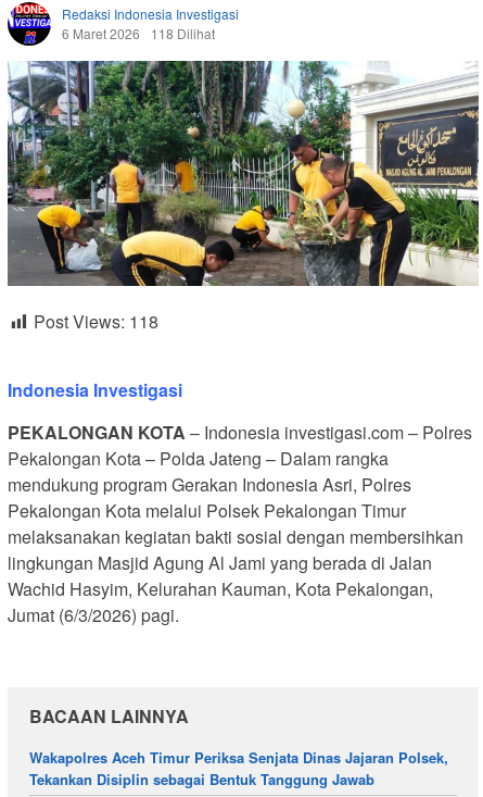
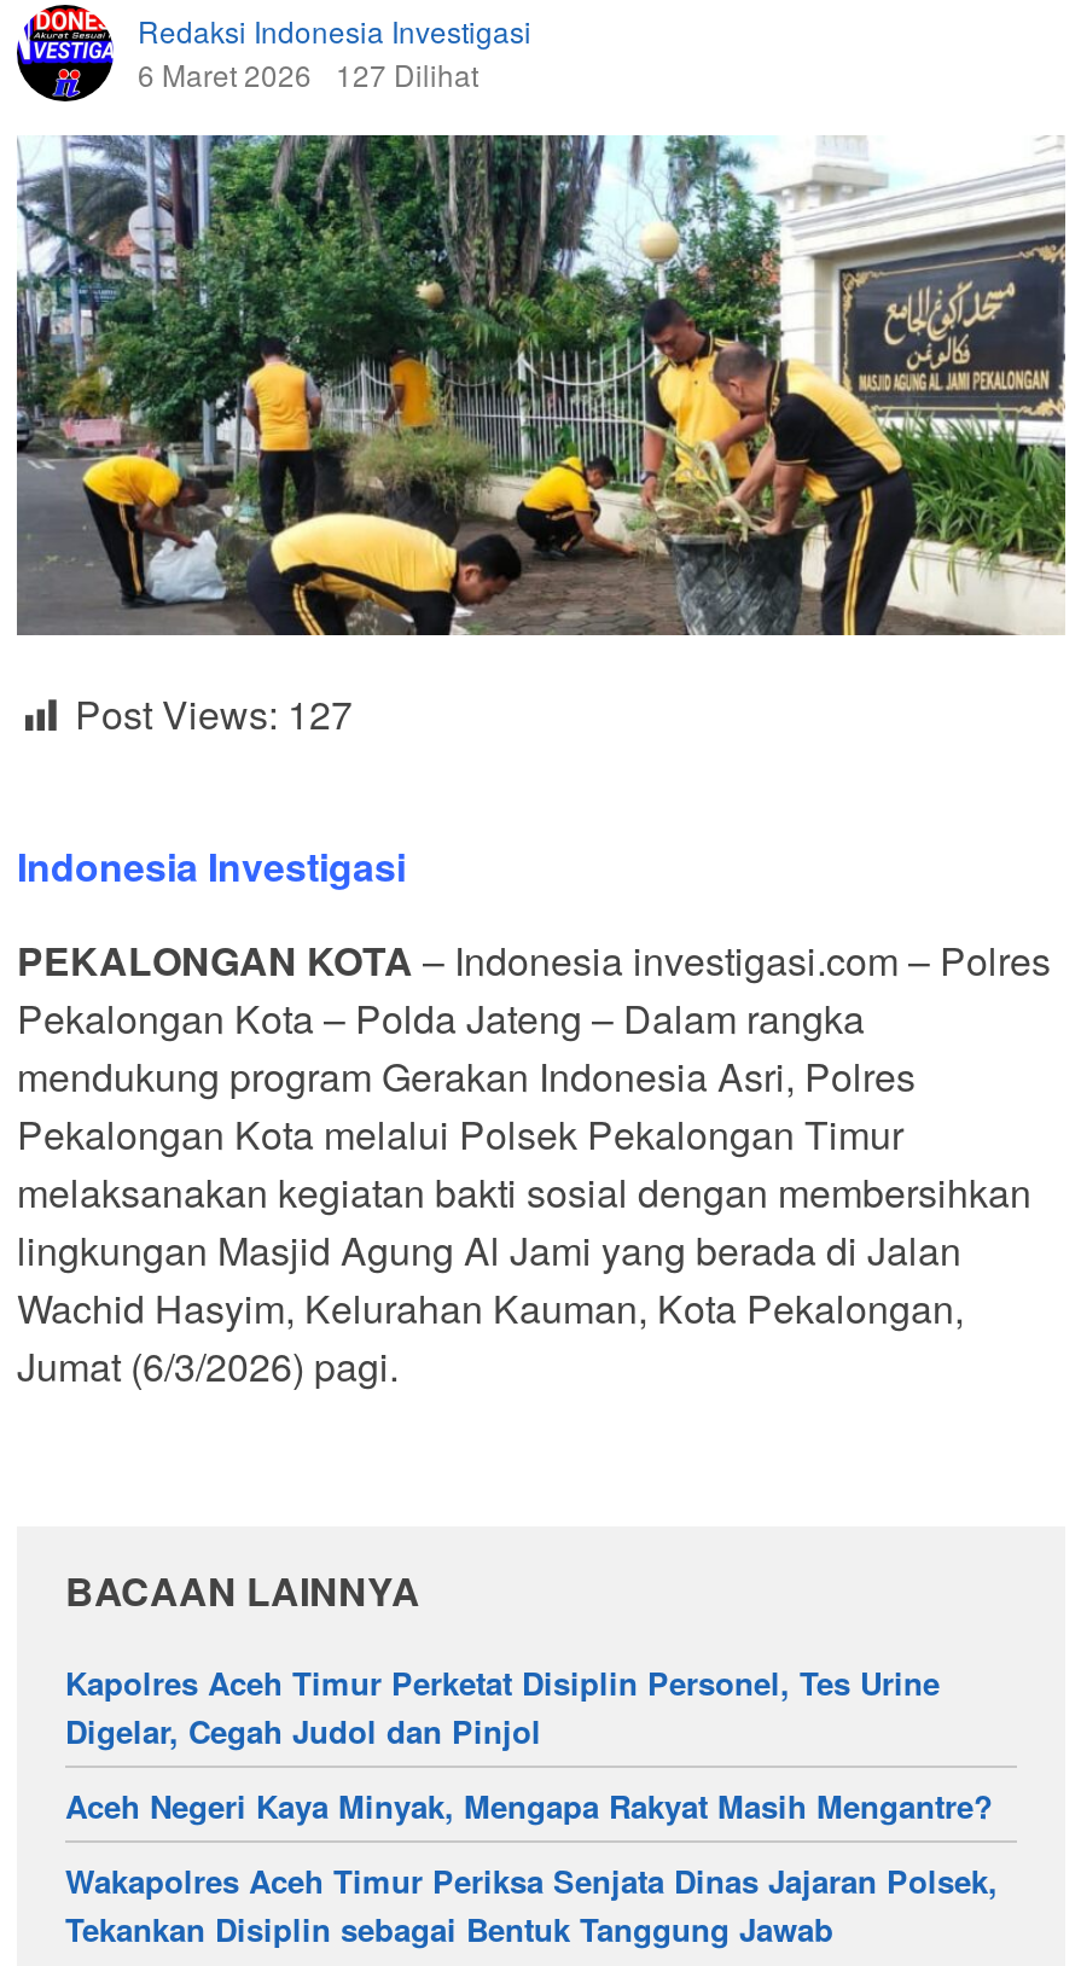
- 6 Maret 2026 118 Dilihat
+ 6 Maret 2026 127 Dilihat

- Post Views: 118
+ Post Views: 127

+ Kapolres Aceh Timur Perketat Disiplin Personel, Tes Urine
+ Digelar, Cegah Judol dan Pinjol
+ Aceh Negeri Kaya Minyak, Mengapa Rakyat Masih Mengantre?
